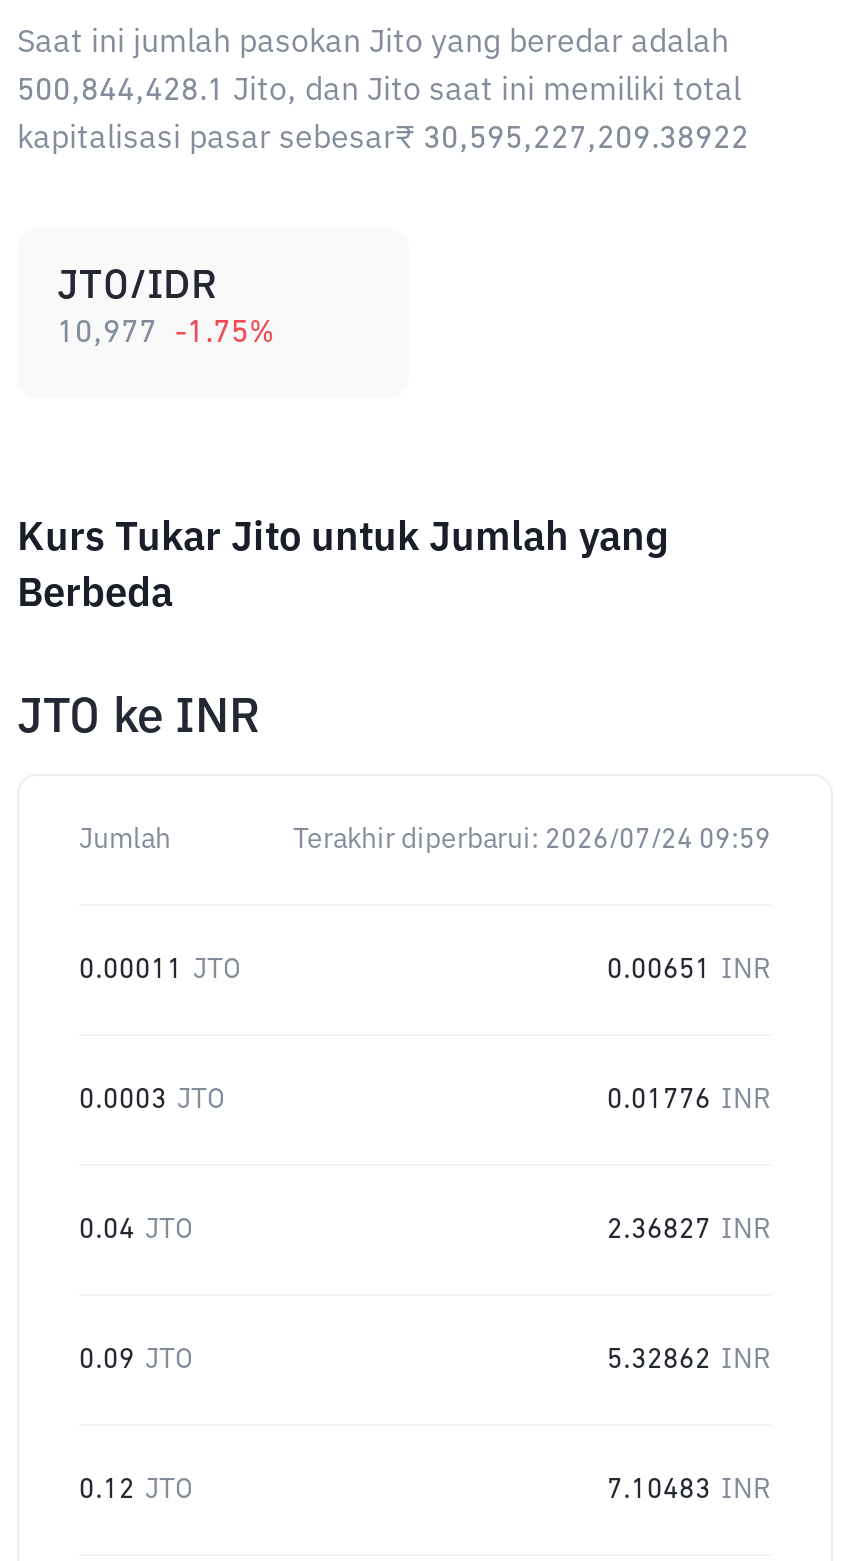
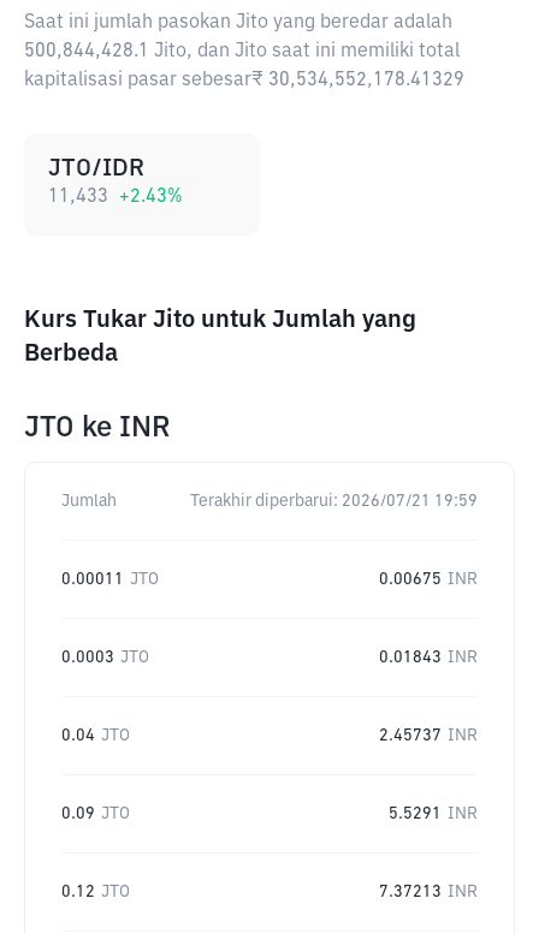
- kapitalisasi pasar sebesar₹ 30,595,227,209.38922
+ kapitalisasi pasar sebesar₹ 30,534,552,178.41329

- 10,977 -1.75%
+ 11,433 +2.43%

- Terakhir diperbarui: 2026/07/24 09:59
+ Terakhir diperbarui: 2026/07/21 19:59

- 0.00651 INR
+ 0.00675 INR

- 0.01776 INR
+ 0.01843 INR

- 2.36827 INR
+ 2.45737 INR

- 5.32862 INR
+ 5.5291 INR

- 7.10483 INR
+ 7.37213 INR
